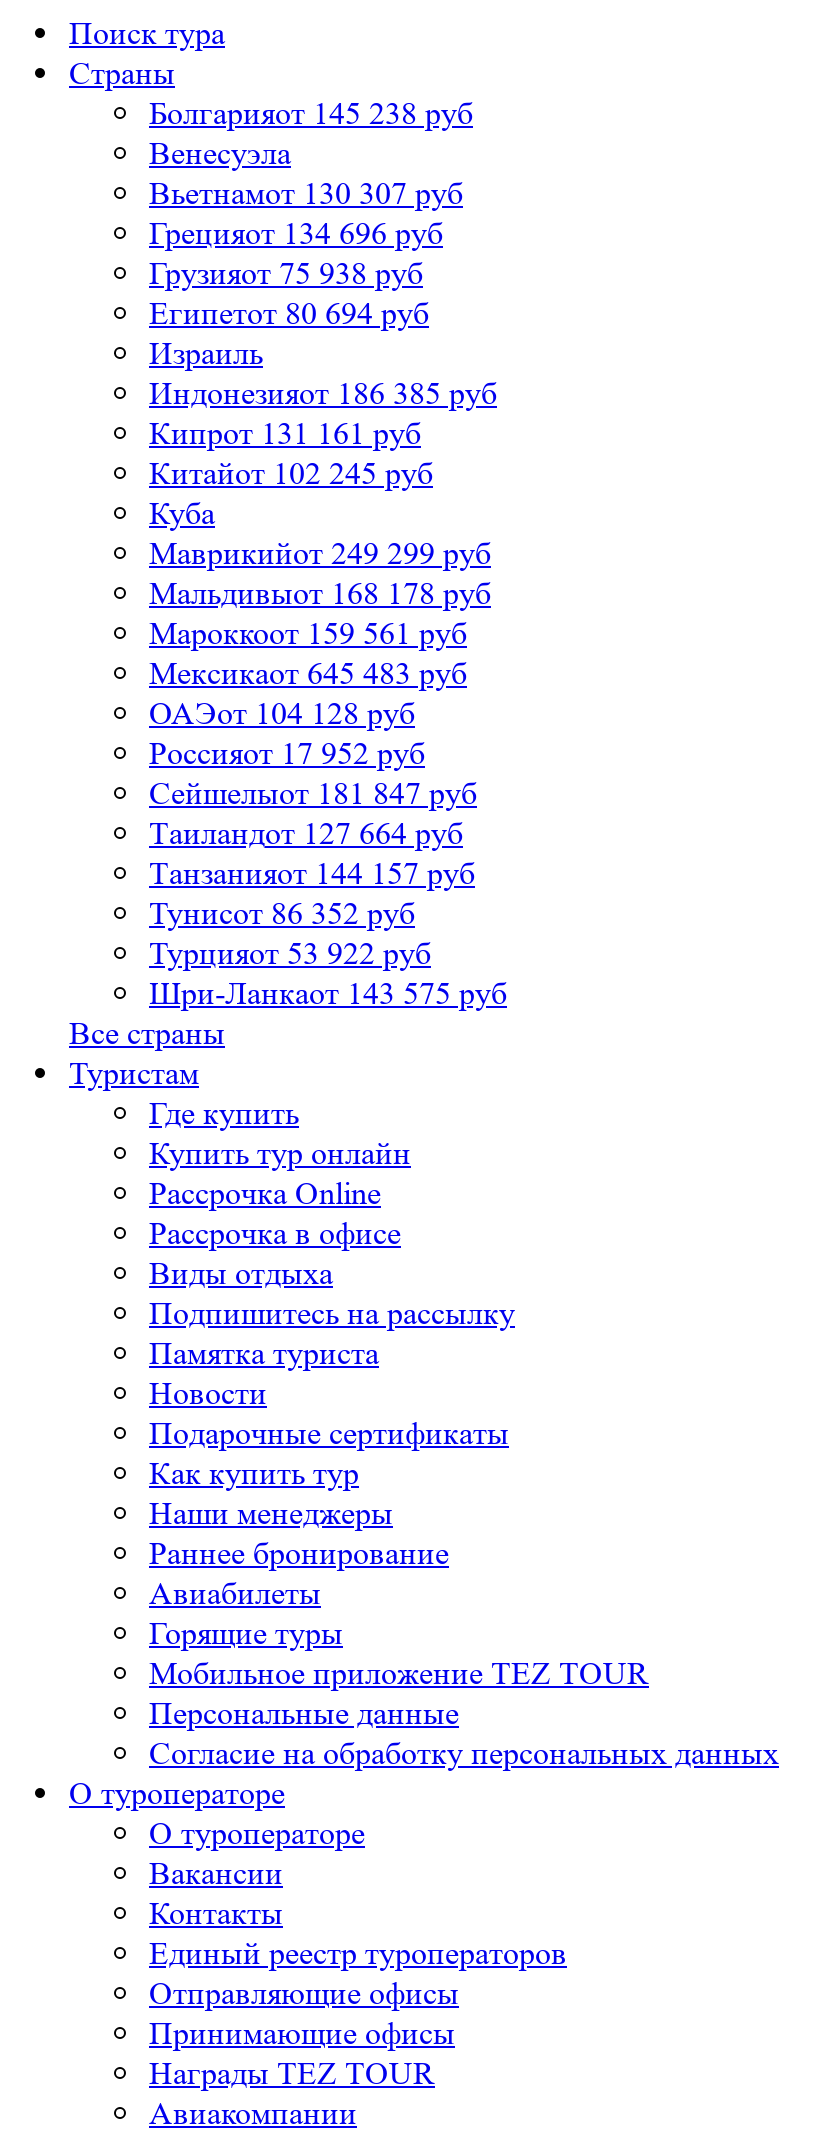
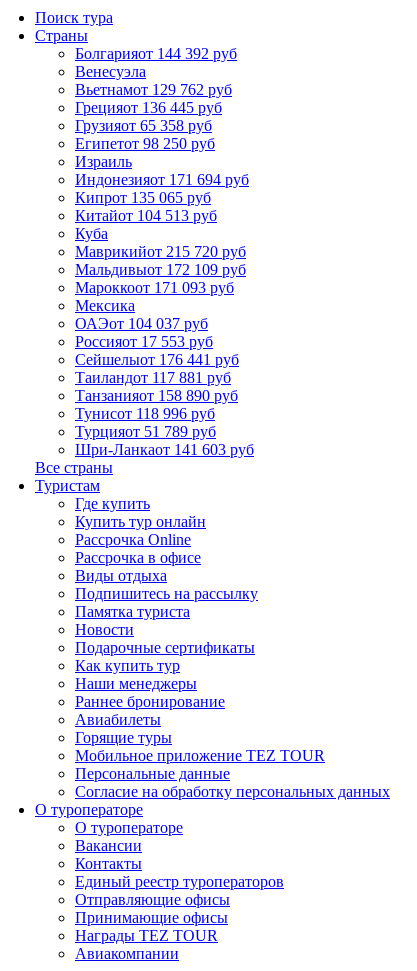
- Болгарияот 145 238 руб
+ Болгарияот 144 392 руб

- Вьетнамот 130 307 руб
+ Вьетнамот 129 762 руб

- Грецияот 134 696 руб
+ Грецияот 136 445 руб

- Грузияот 75 938 руб
+ Грузияот 65 358 руб

- Египетот 80 694 руб
+ Египетот 98 250 руб

- Индонезияот 186 385 руб
+ Индонезияот 171 694 руб

- Кипрот 131 161 руб
+ Кипрот 135 065 руб

- Китайот 102 245 руб
+ Китайот 104 513 руб

- Маврикийот 249 299 руб
- Мальдивыот 168 178 руб
- Мароккоот 159 561 руб
- Мексикаот 645 483 руб
- ОАЭот 104 128 руб
- Россияот 17 952 руб
- Сейшелыот 181 847 руб
- Таиландот 127 664 руб
- Танзанияот 144 157 руб
- Тунисот 86 352 руб
- Турцияот 53 922 руб
- Шри-Ланкаот 143 575 руб
+ Маврикийот 215 720 руб
+ Мальдивыот 172 109 руб
+ Мароккоот 171 093 руб
+ Мексика
+ ОАЭот 104 037 руб
+ Россияот 17 553 руб
+ Сейшелыот 176 441 руб
+ Таиландот 117 881 руб
+ Танзанияот 158 890 руб
+ Тунисот 118 996 руб
+ Турцияот 51 789 руб
+ Шри-Ланкаот 141 603 руб
